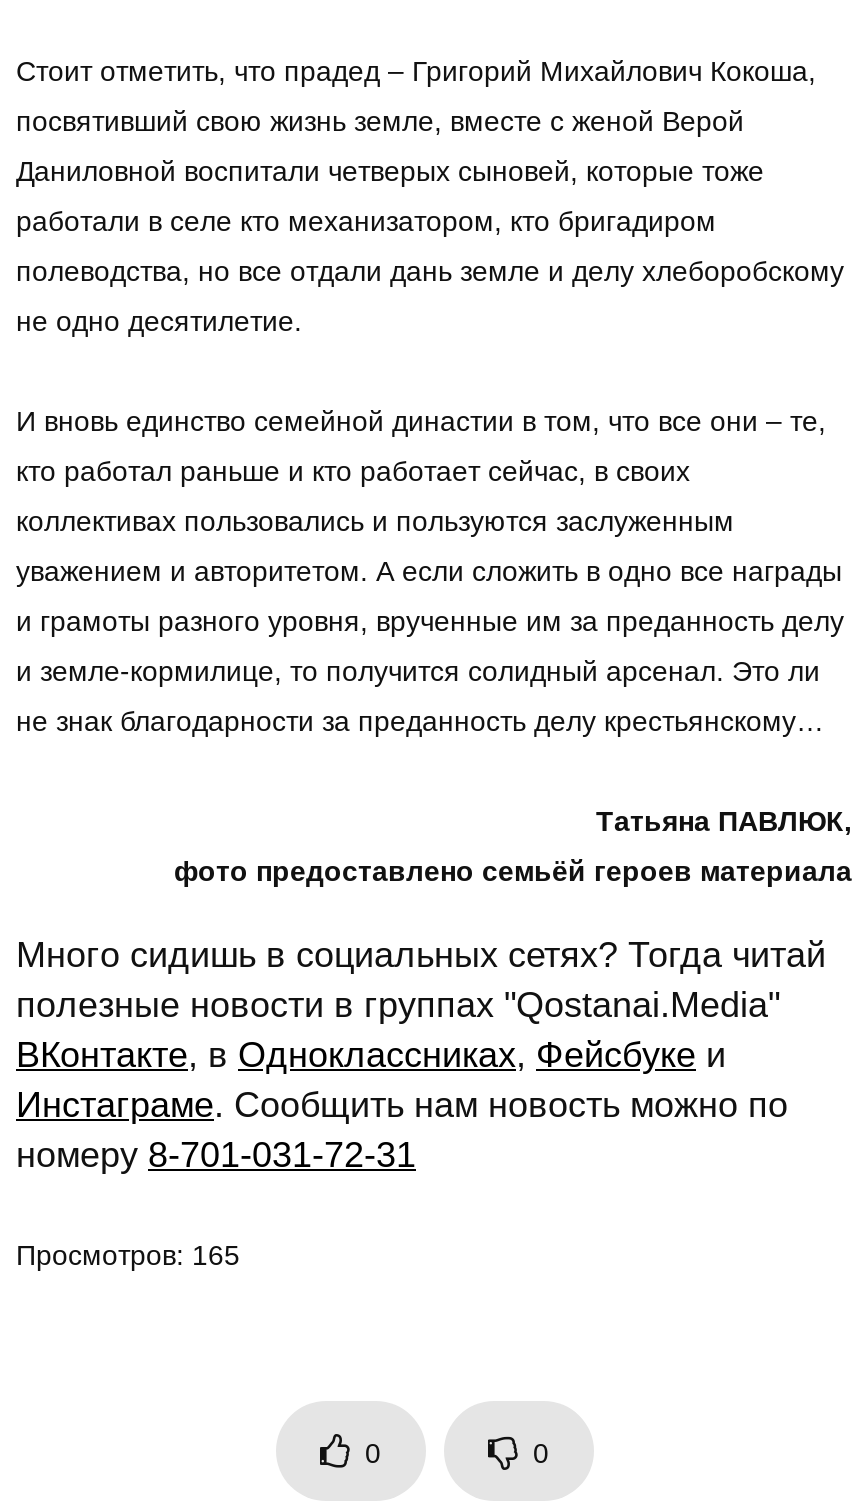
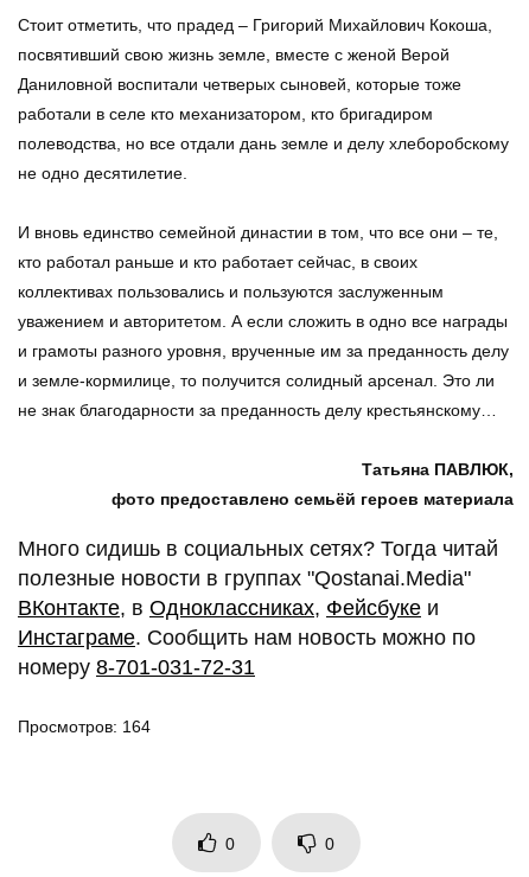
- Просмотров: 165
+ Просмотров: 164
